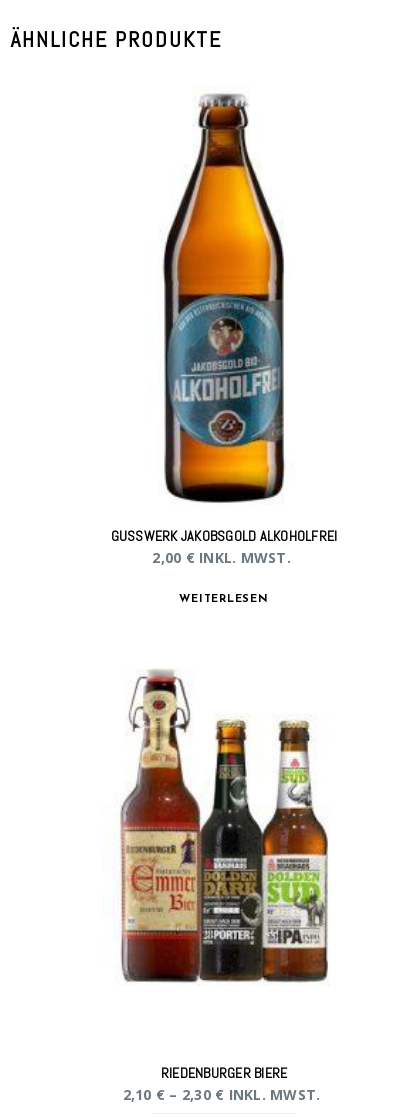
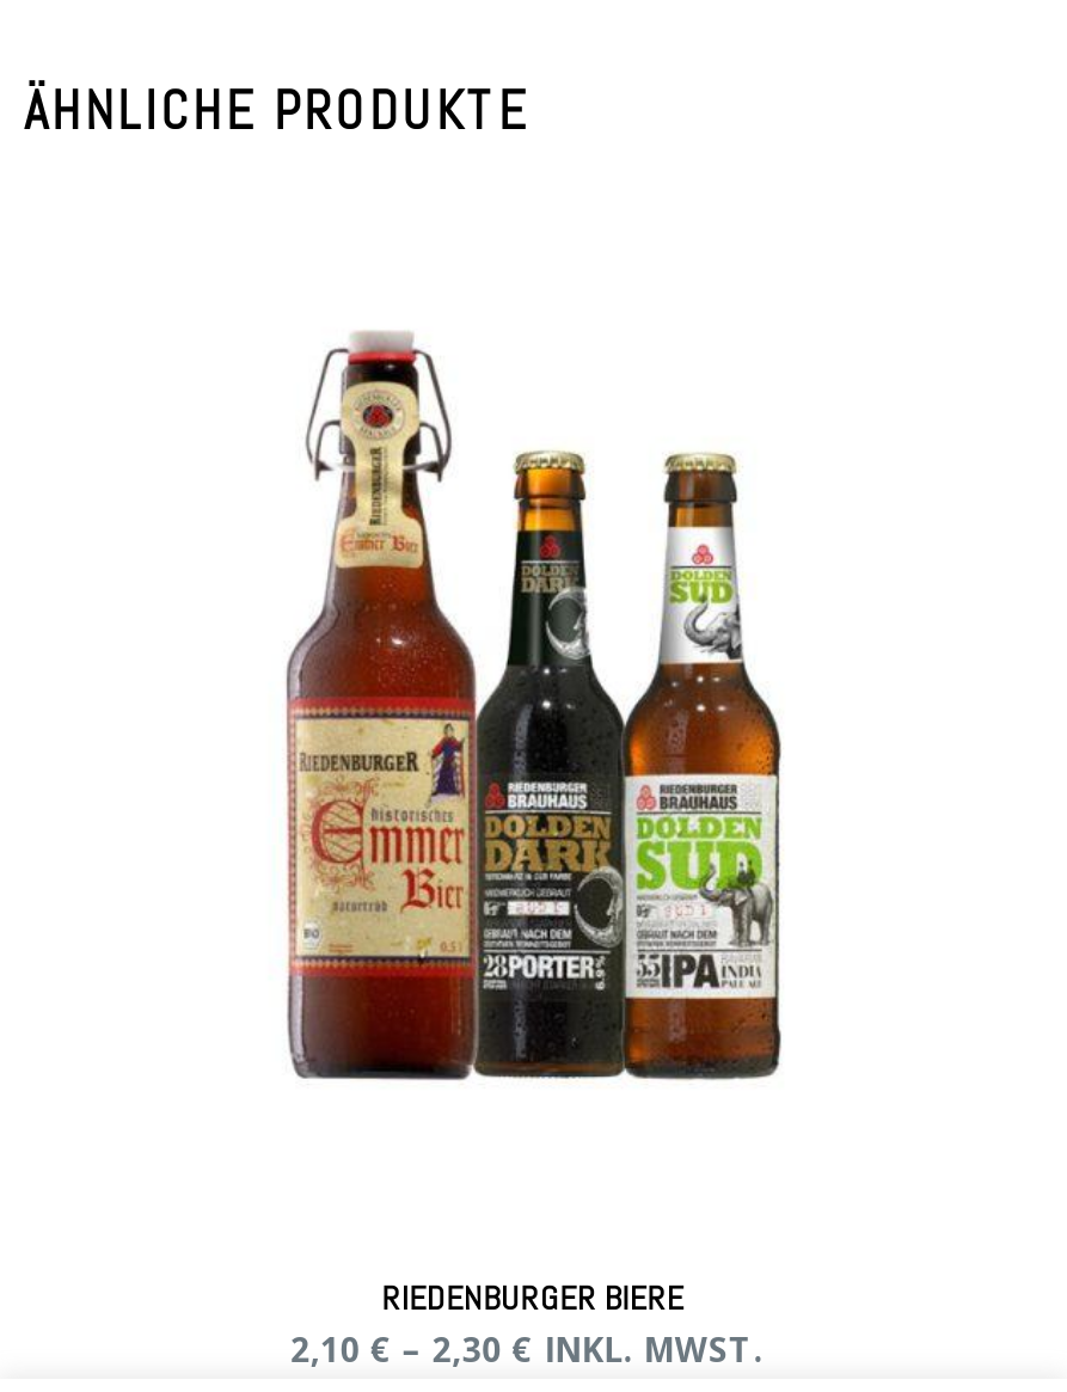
- [image]
- GUSSWERK JAKOBSGOLD ALKOHOLFREI
- 2,00 € INKL. MWST.
- WEITERLESEN
